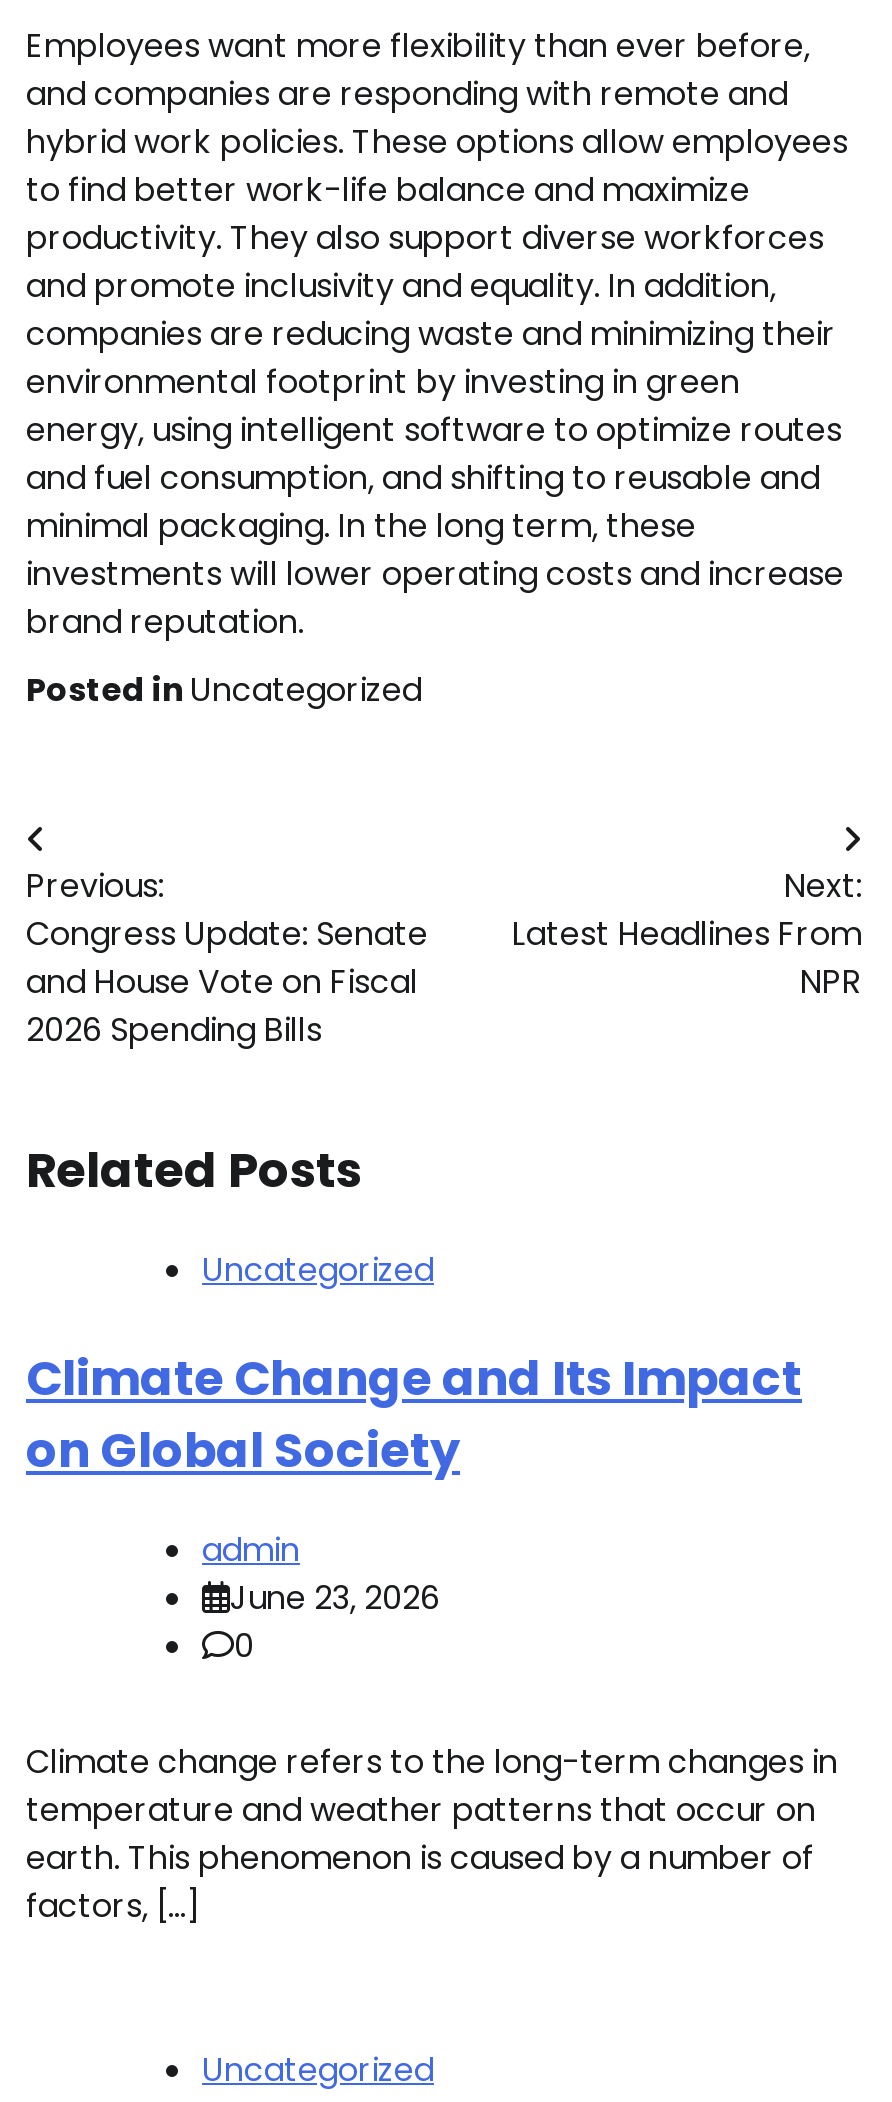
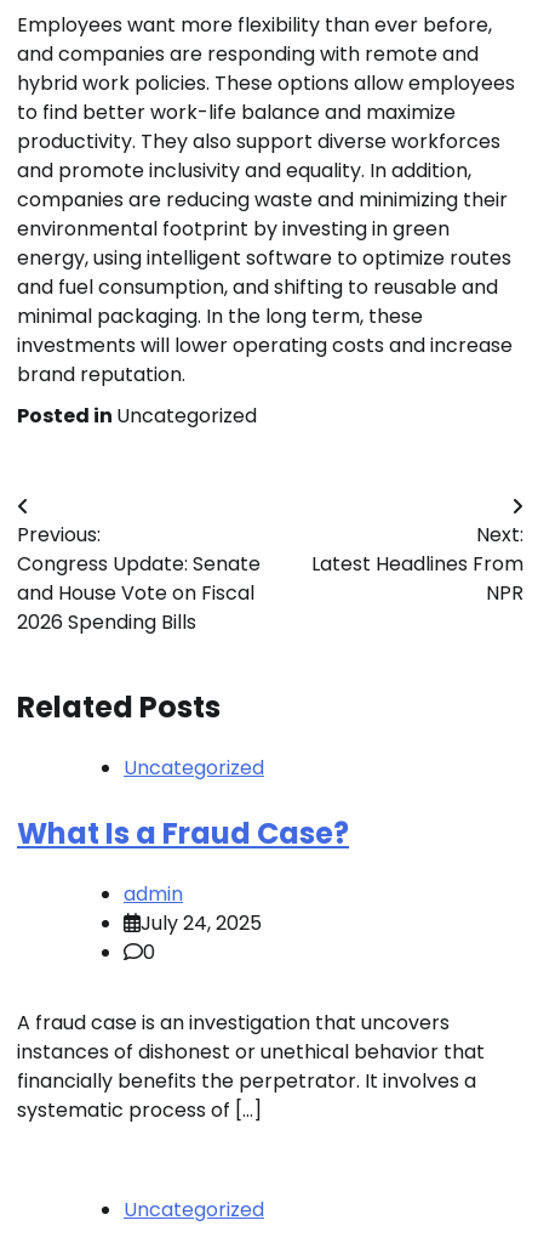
- Climate Change and Its Impact
- on Global Society
+ What Is a Fraud Case?

- June 23, 2026
+ July 24, 2025

- Climate change refers to the long-term changes in
- temperature and weather patterns that occur on
- earth. This phenomenon is caused by a number of
- factors, […]
+ A fraud case is an investigation that uncovers
+ instances of dishonest or unethical behavior that
+ financially benefits the perpetrator. It involves a
+ systematic process of […]
